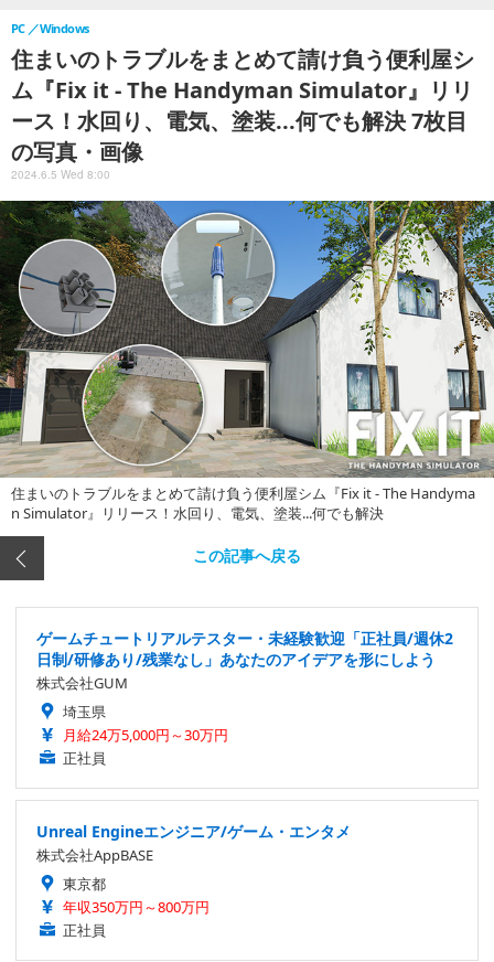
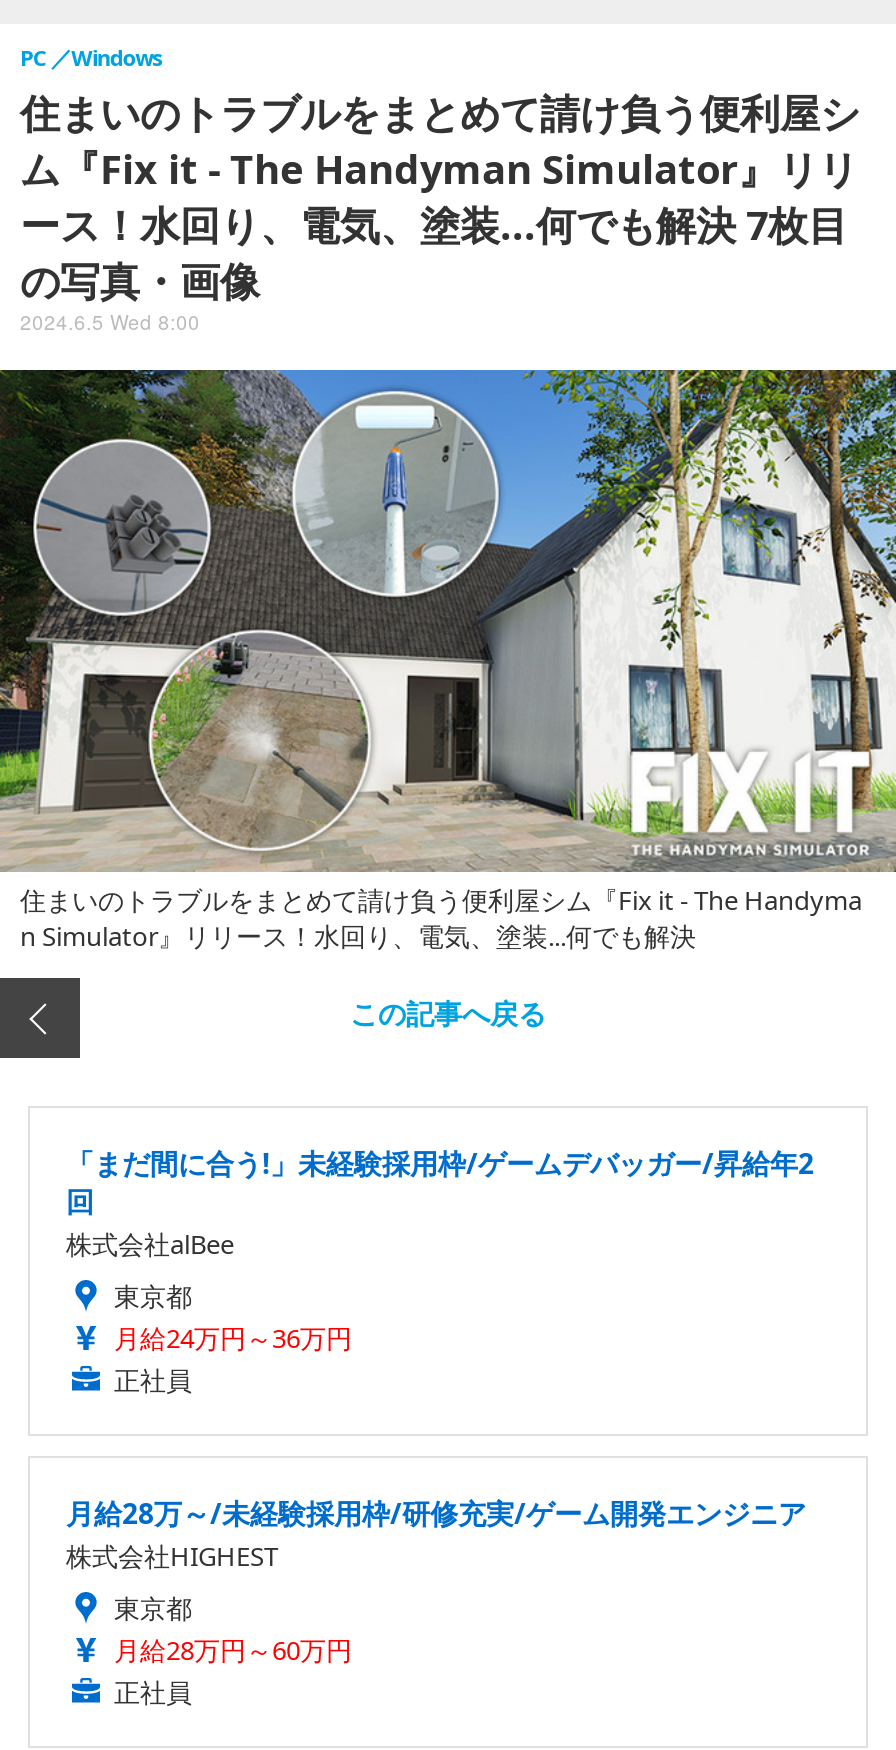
- ゲームチュートリアルテスター・未経験歓迎「正社員/週休2
- 日制/研修あり/残業なし」あなたのアイデアを形にしよう
- 株式会社GUM
- 埼玉県
- 月給24万5,000円～30万円
+ 「まだ間に合う!」未経験採用枠/ゲームデバッガー/昇給年2
+ 回
+ 株式会社alBee
+ 東京都
+ 月給24万円～36万円

- Unreal Engineエンジニア/ゲーム・エンタメ
- 株式会社AppBASE
+ 月給28万～/未経験採用枠/研修充実/ゲーム開発エンジニア
+ 株式会社HIGHEST

- 年収350万円～800万円
+ 月給28万円～60万円
